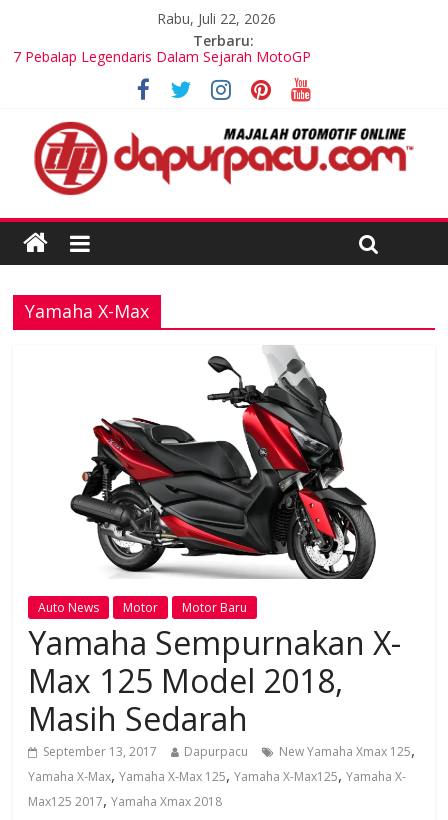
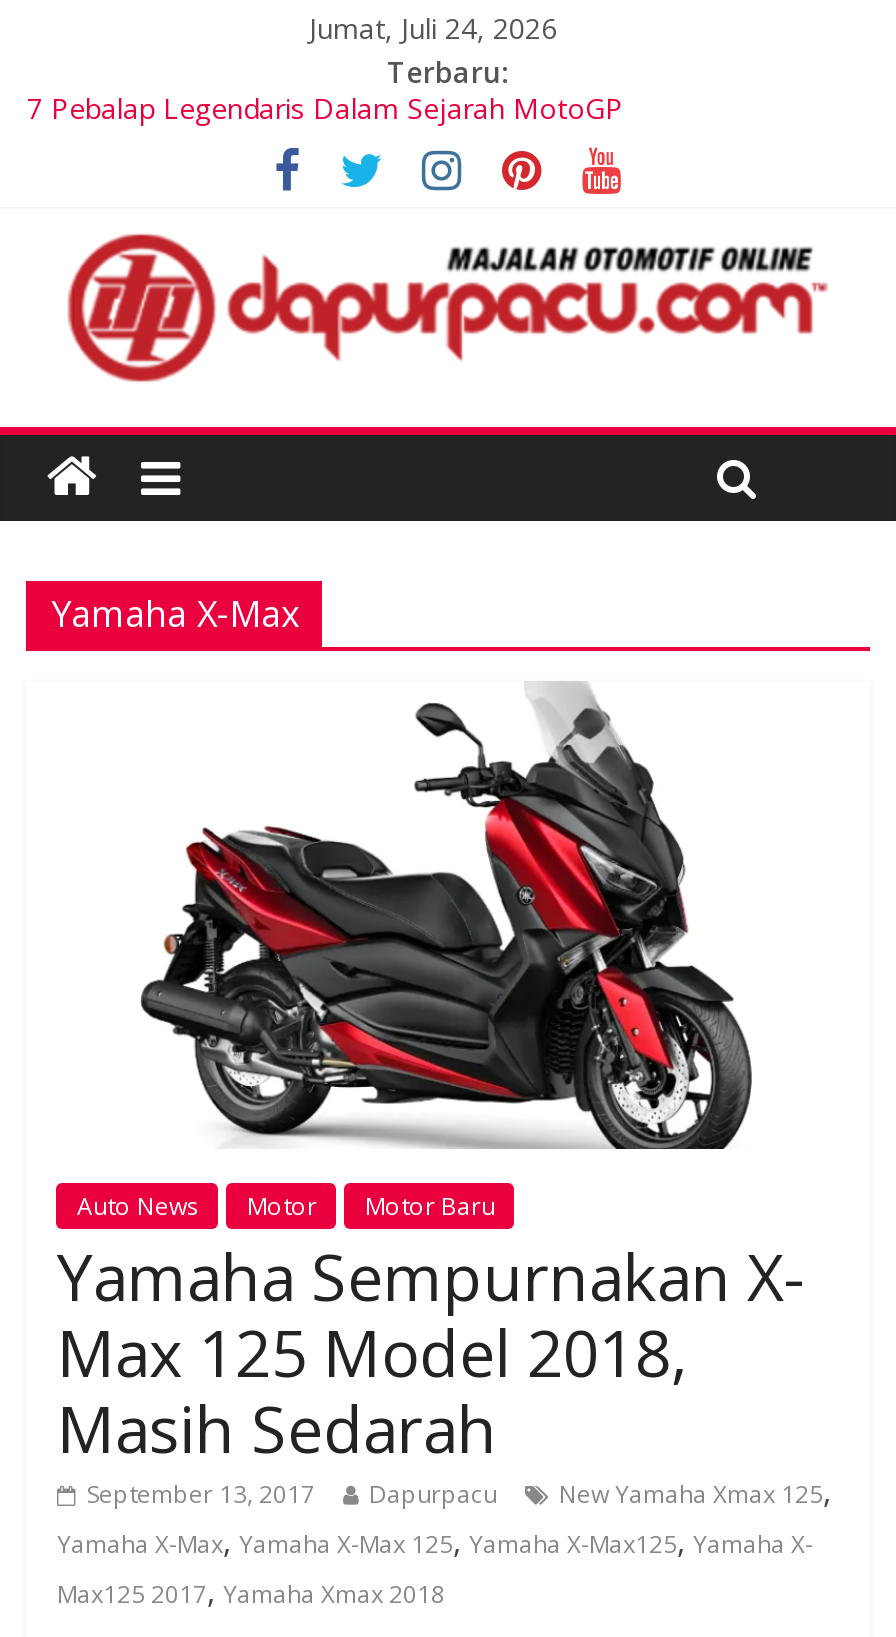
- Rabu, Juli 22, 2026
+ Jumat, Juli 24, 2026
